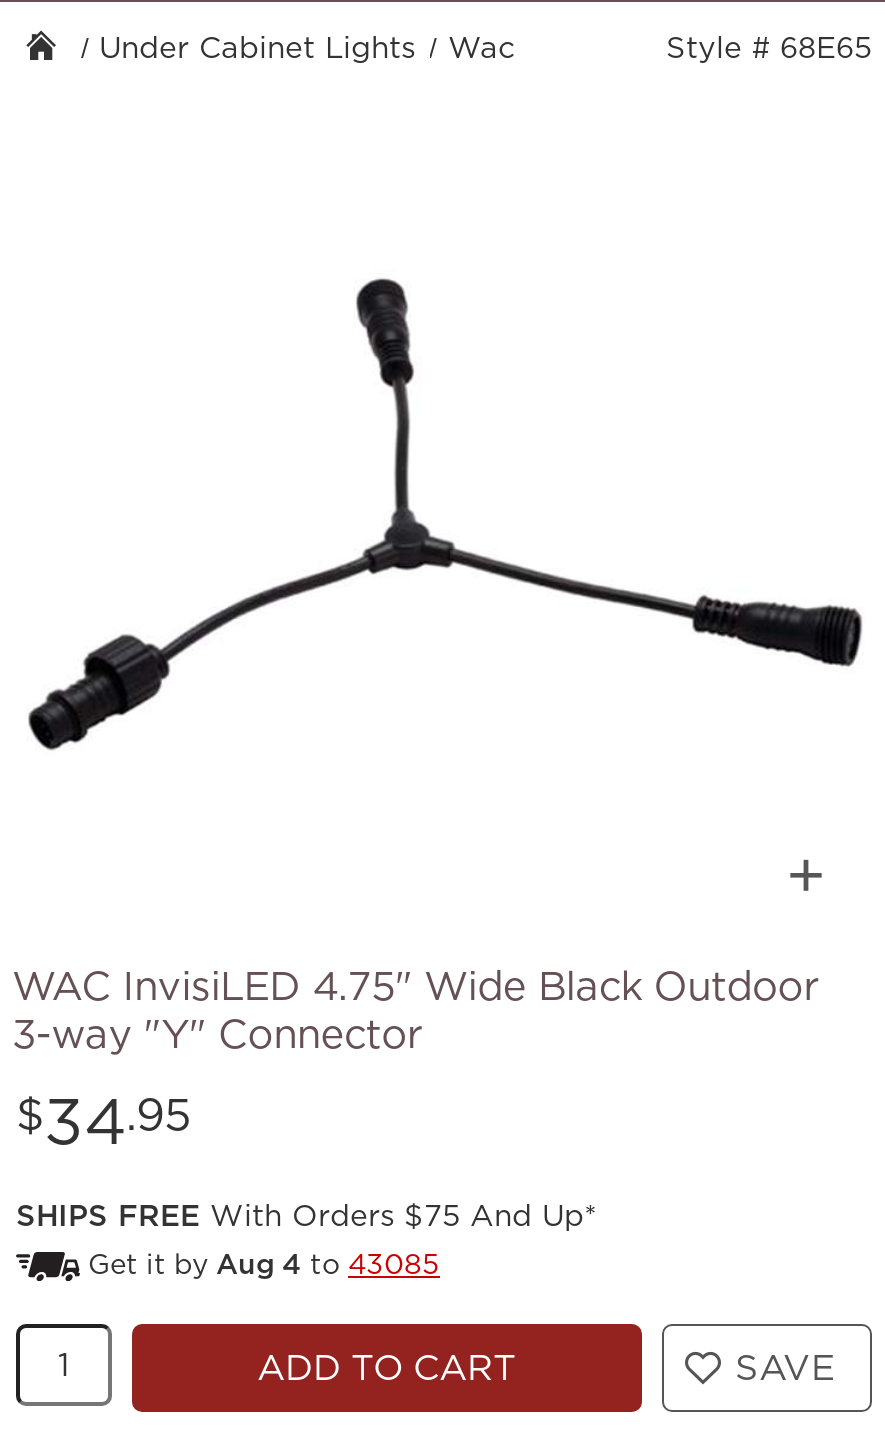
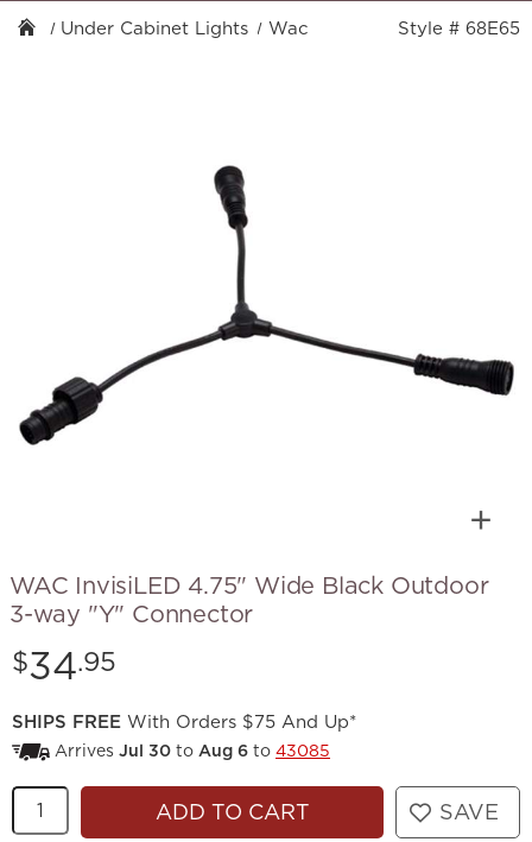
- Get it by Aug 4 to 43085
+ Arrives Jul 30 to Aug 6 to 43085
